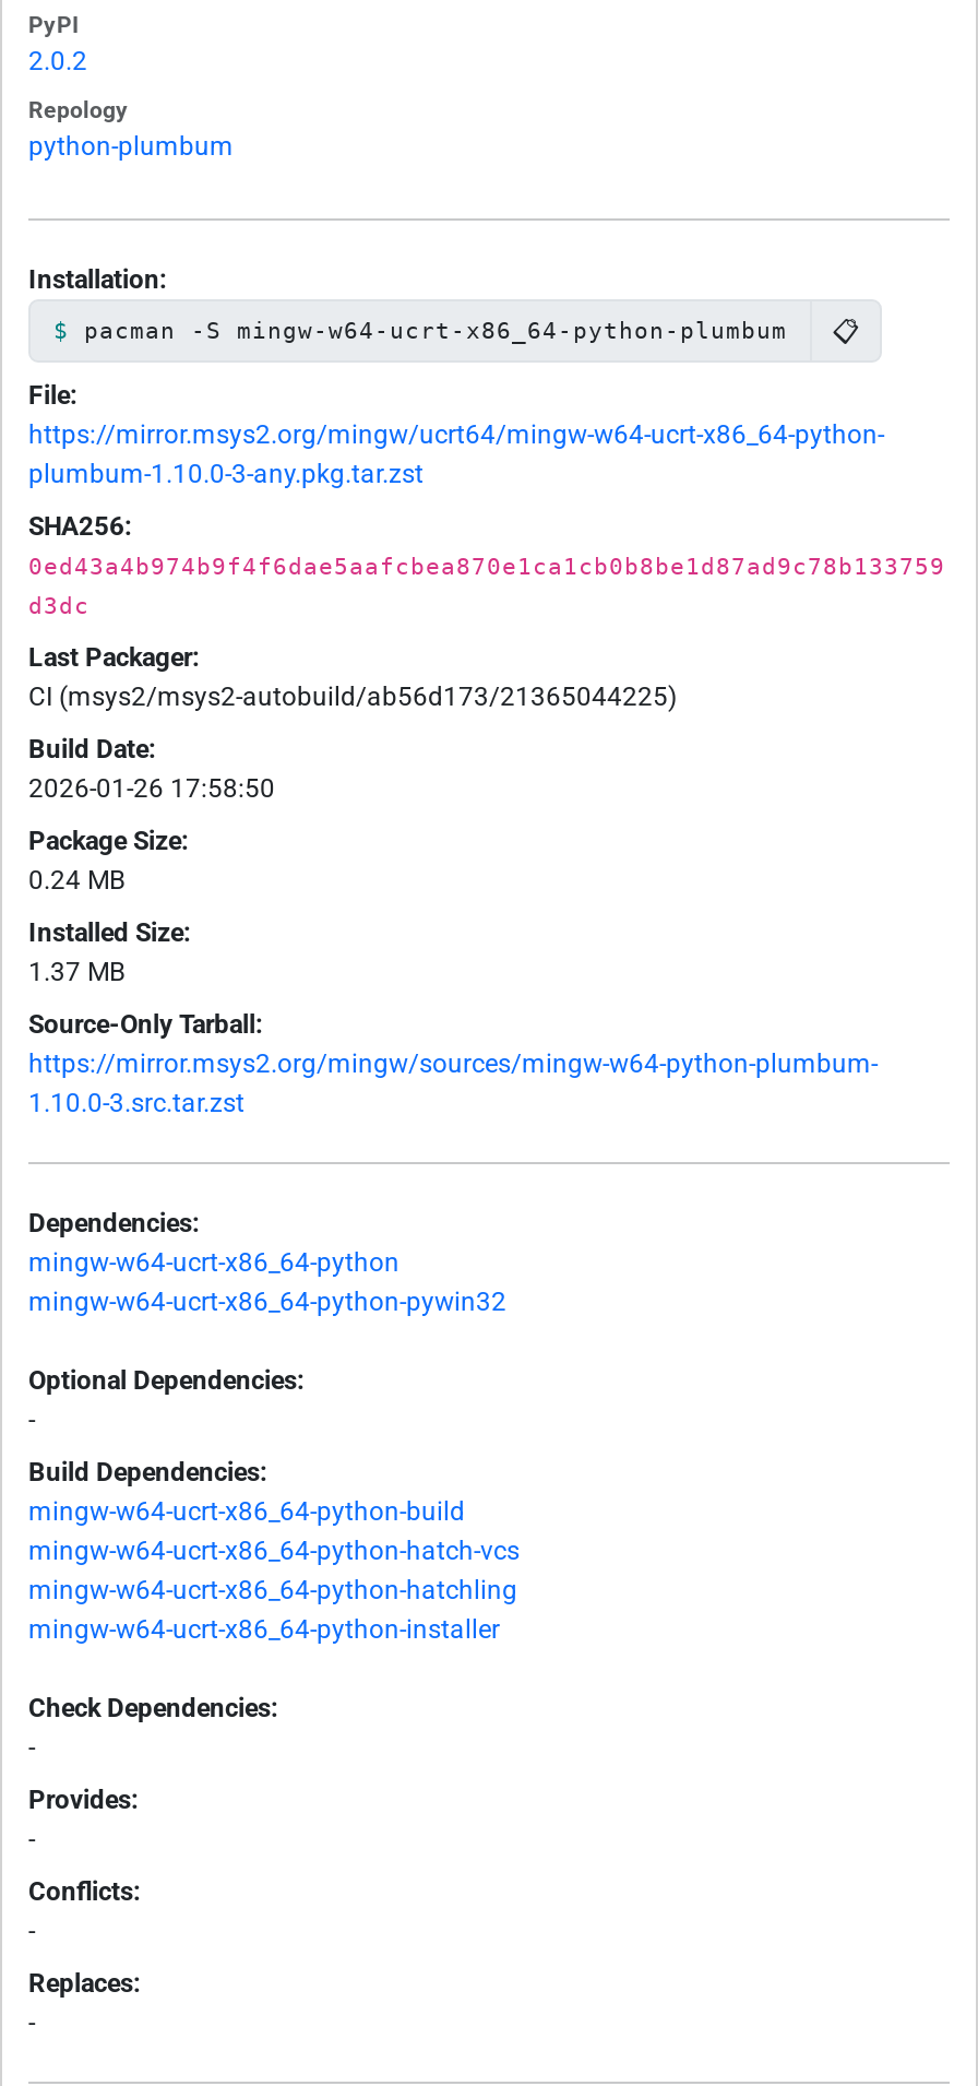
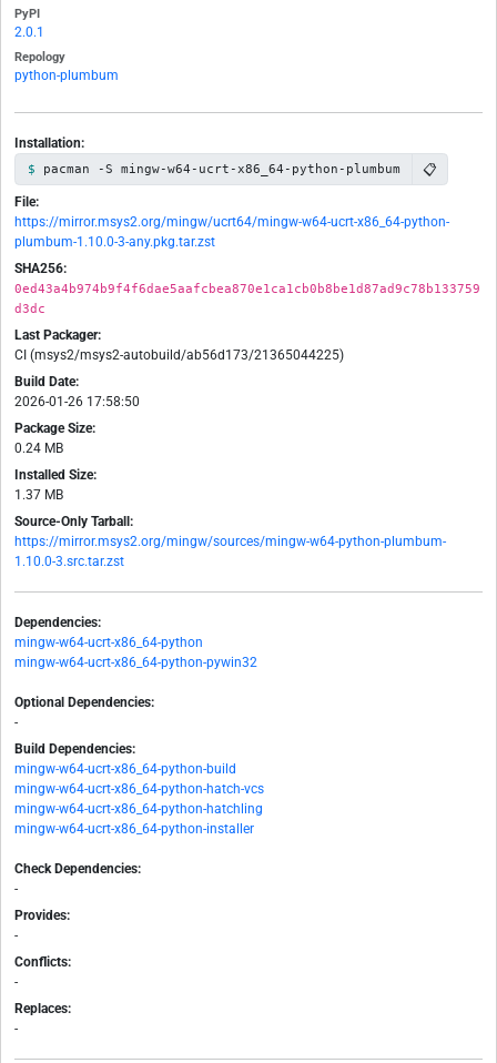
- 2.0.2
+ 2.0.1
